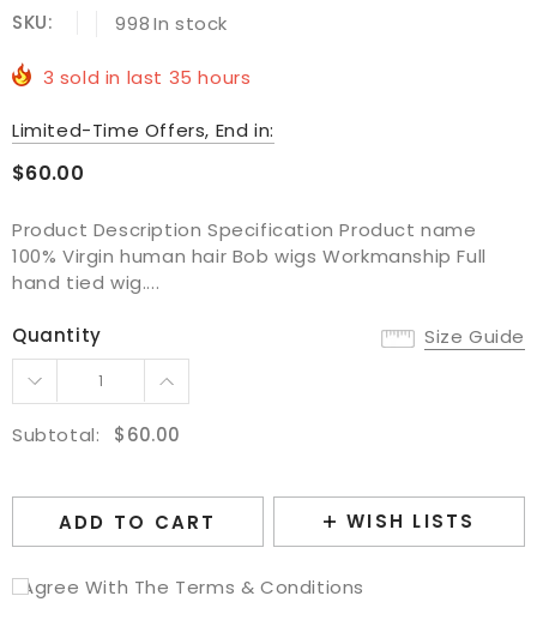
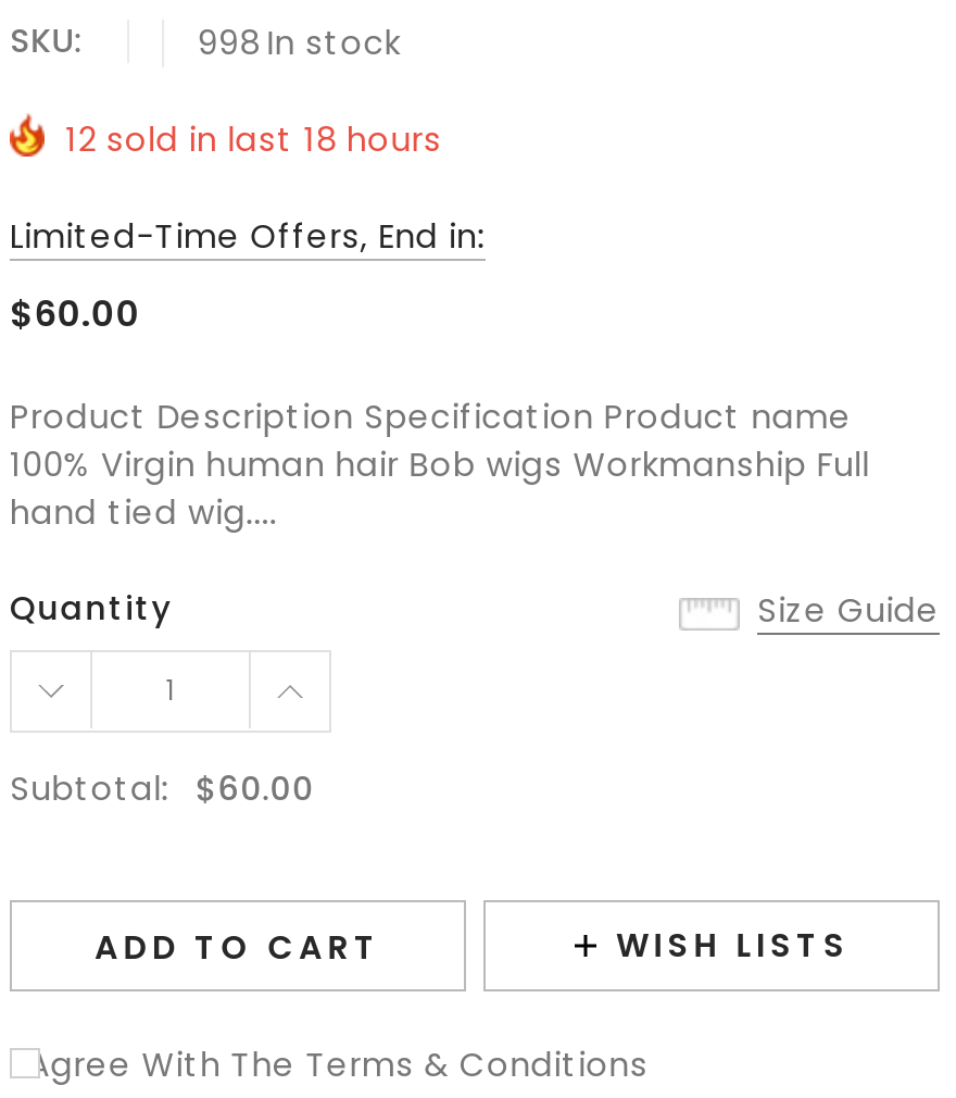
- 3 sold in last 35 hours
+ 12 sold in last 18 hours
